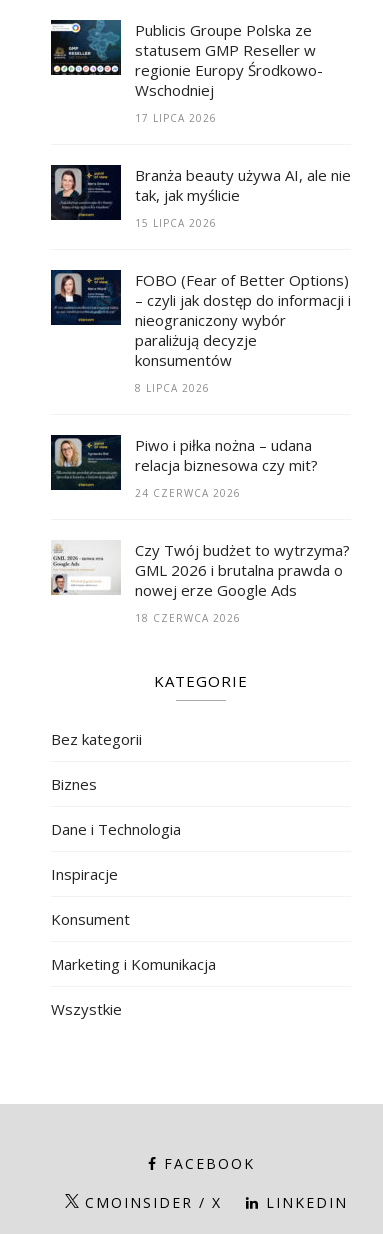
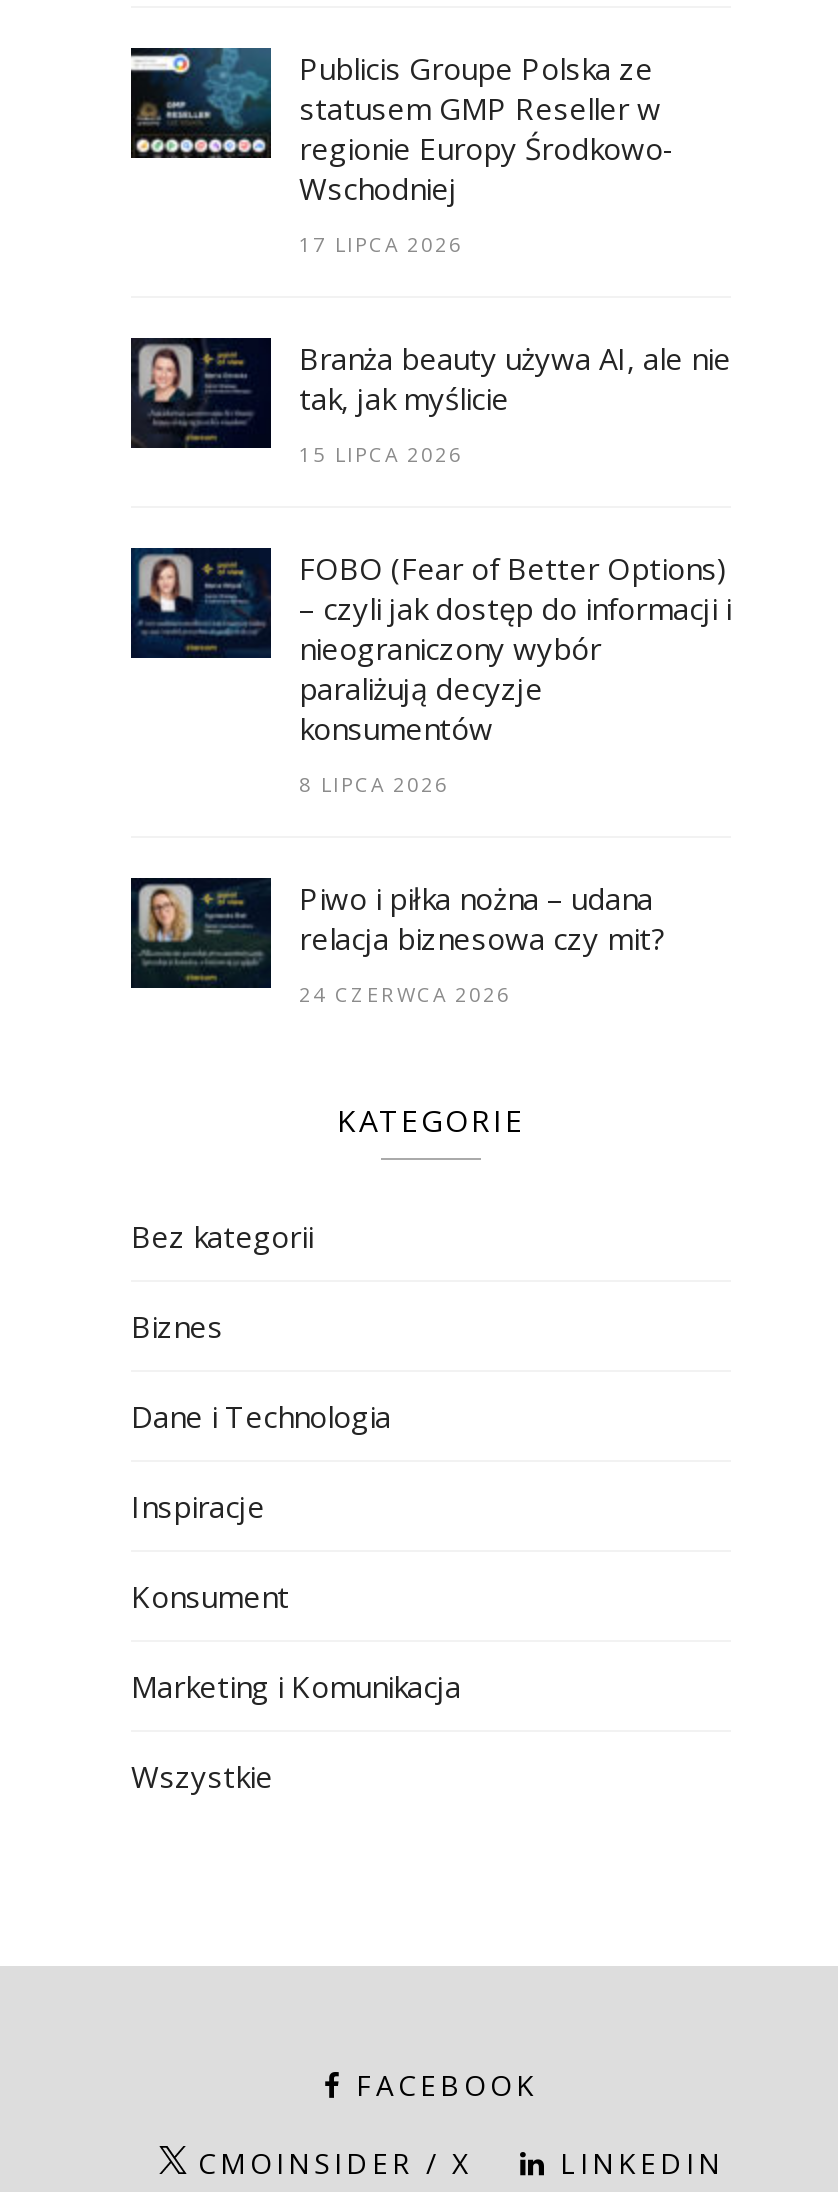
- [image]
- Czy Twój budżet to wytrzyma?
- GML 2026 i brutalna prawda o
- nowej erze Google Ads
- 18 CZERWCA 2026
